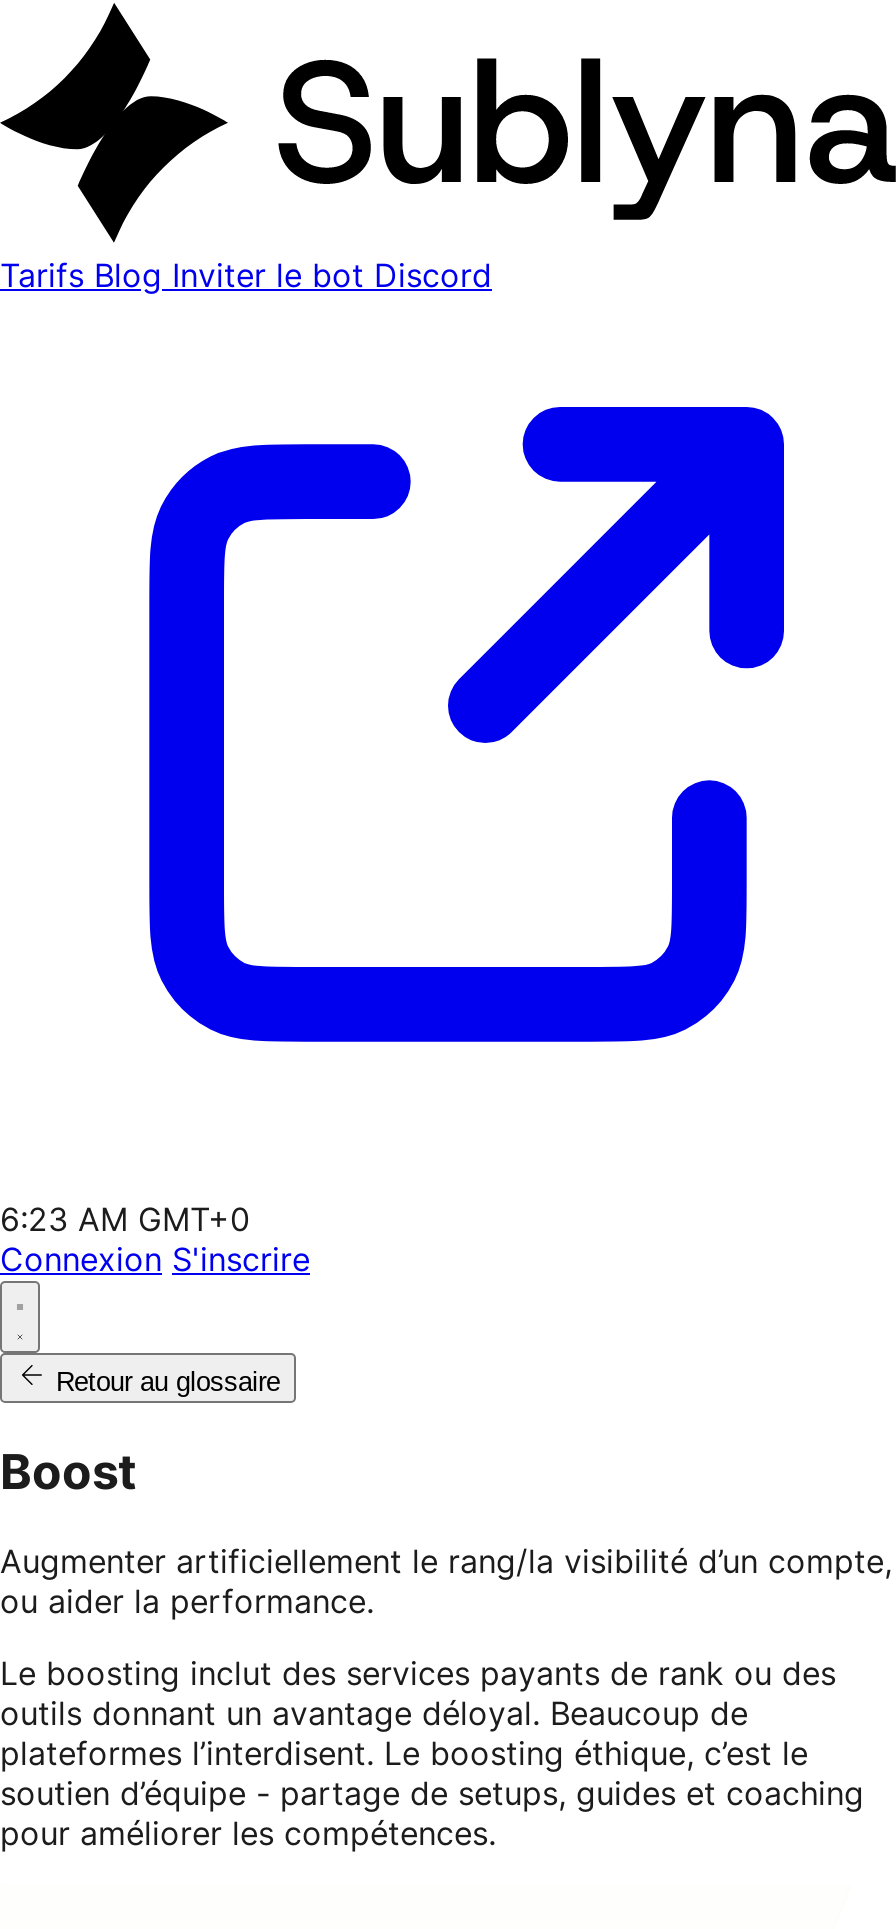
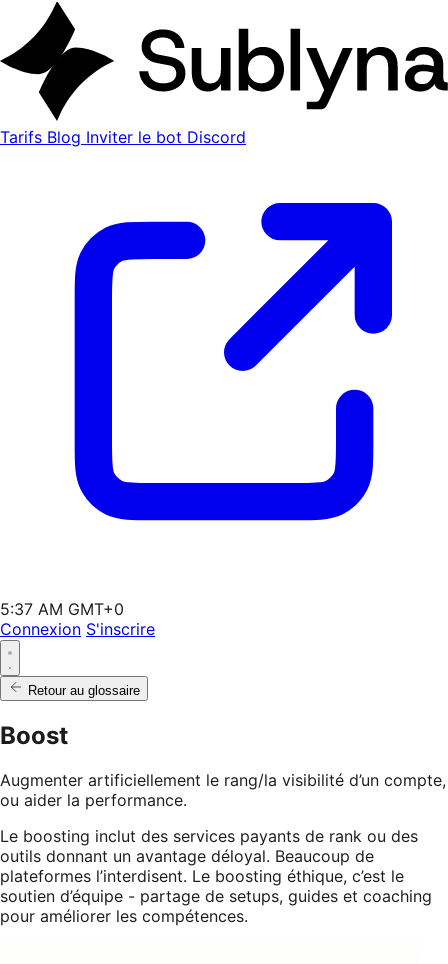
- 6:23 AM GMT+0
+ 5:37 AM GMT+0
